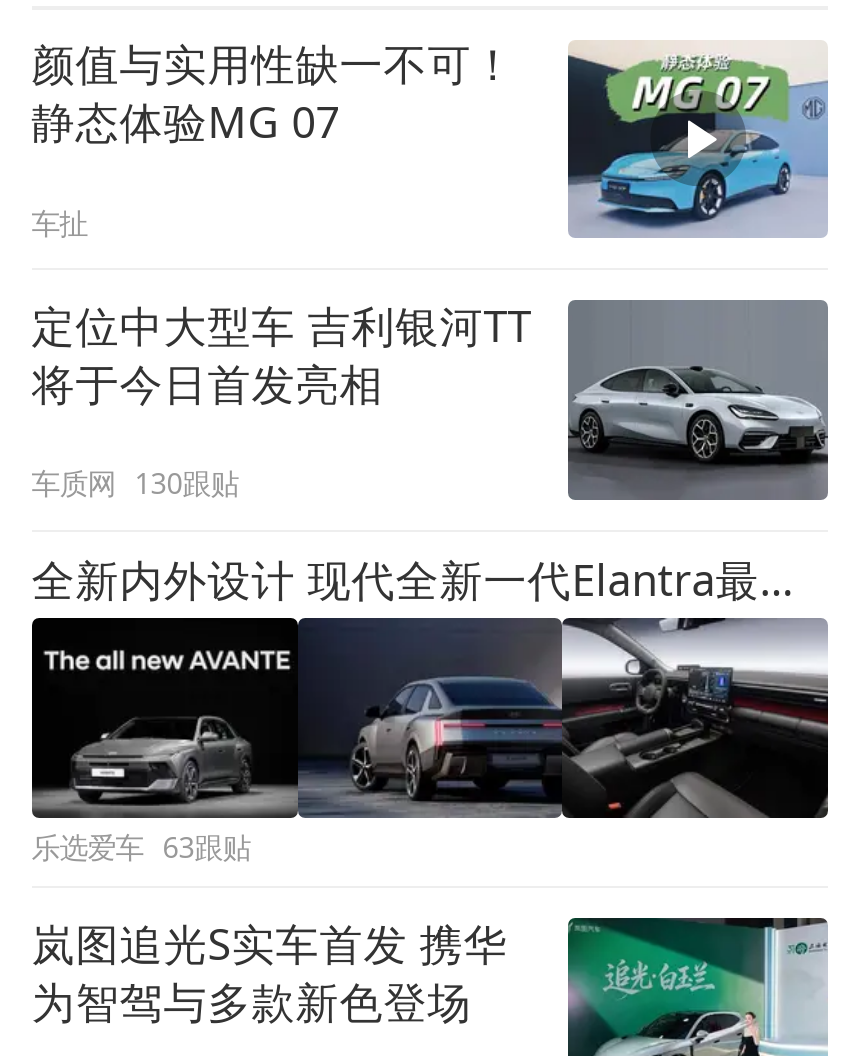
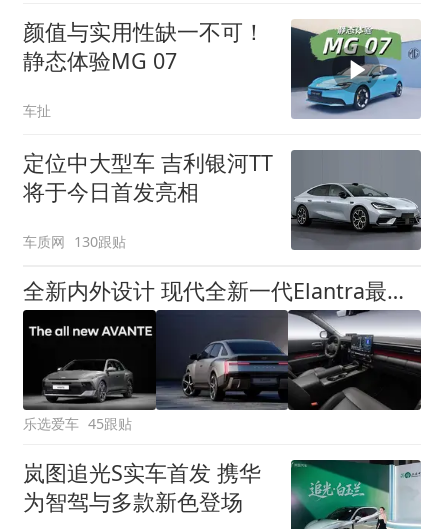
- 乐选爱车 63跟贴
+ 乐选爱车 45跟贴
